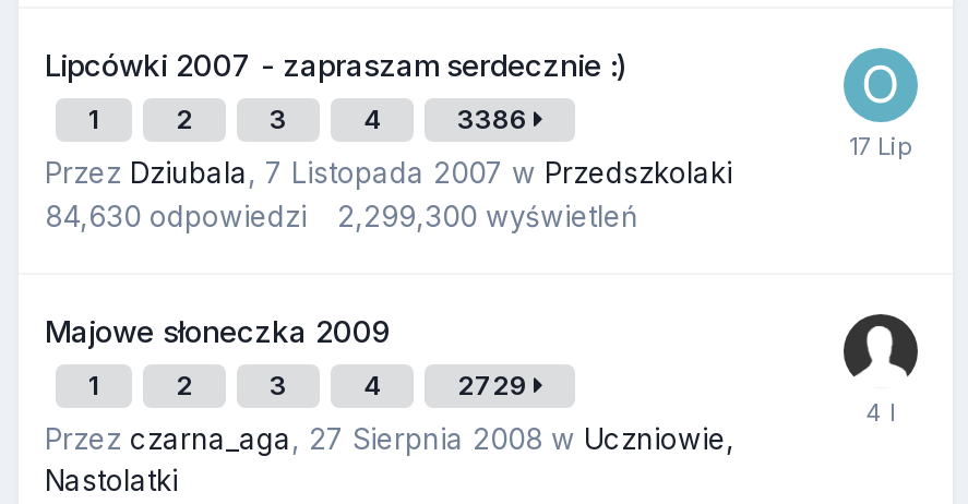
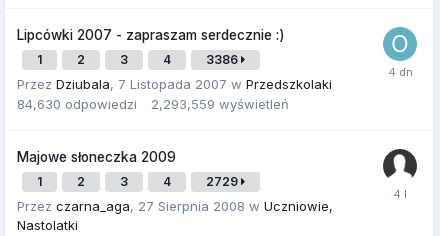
- 84,630 odpowiedzi 2,299,300 wyświetleń
+ 84,630 odpowiedzi 2,293,559 wyświetleń
